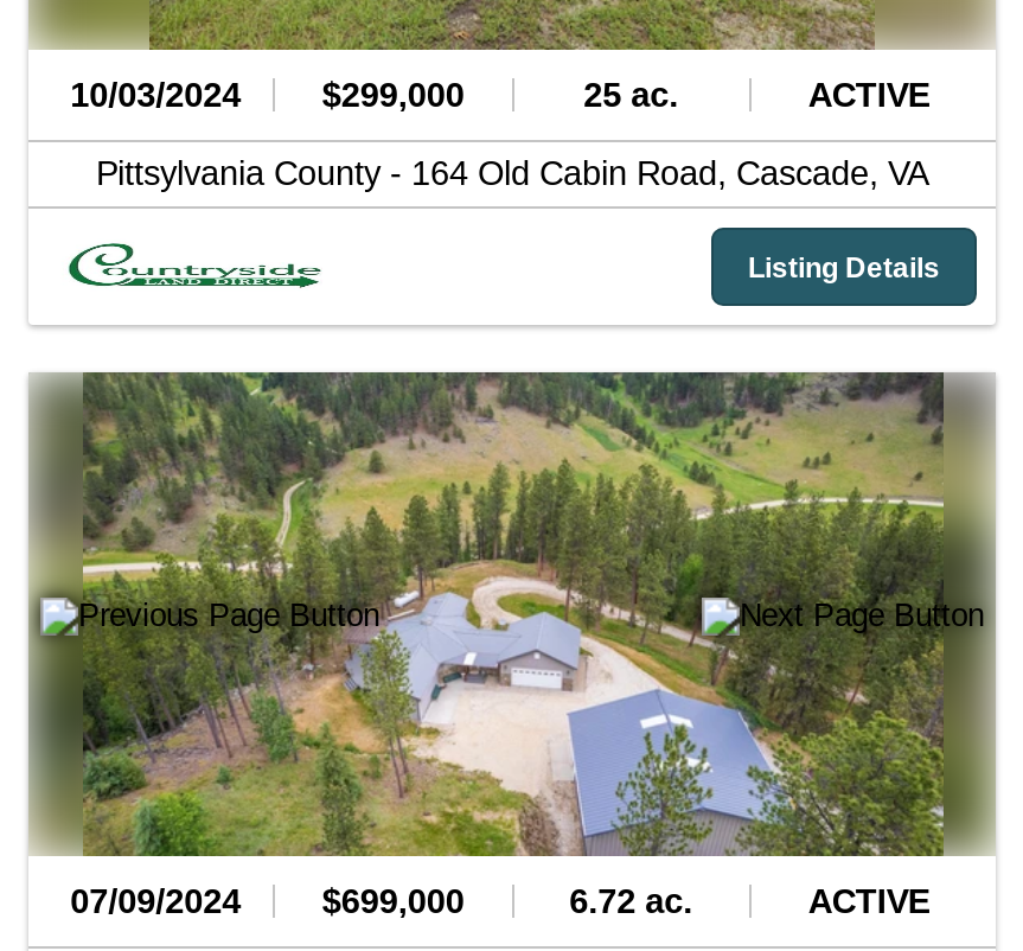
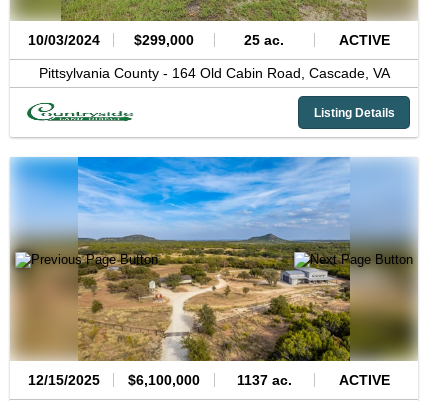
- [image]
- 07/09/2024
+ [image]
+ 12/15/2025

- $699,000
+ $6,100,000

- 6.72 ac.
+ 1137 ac.
